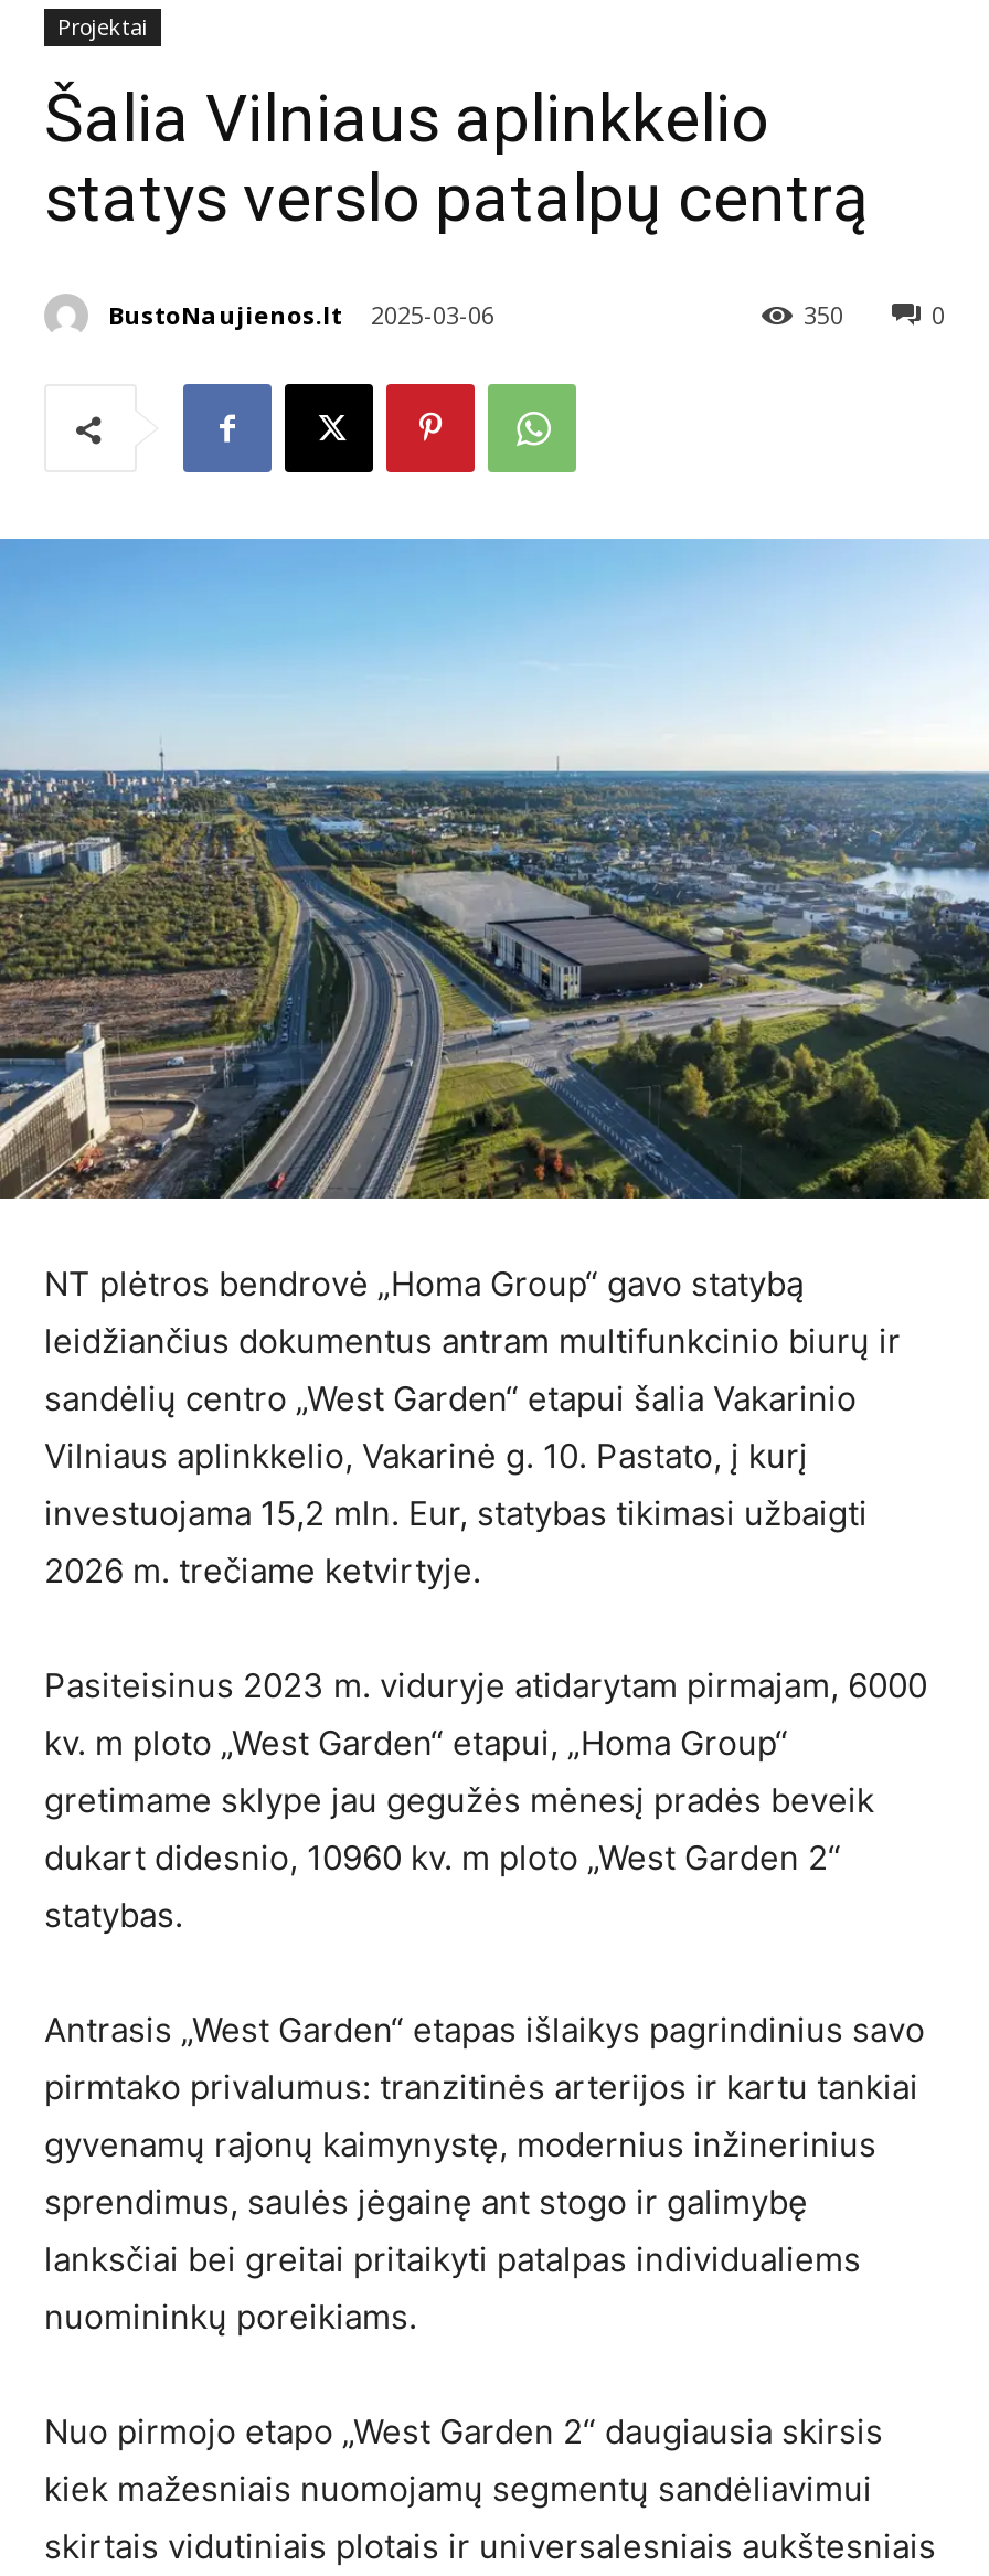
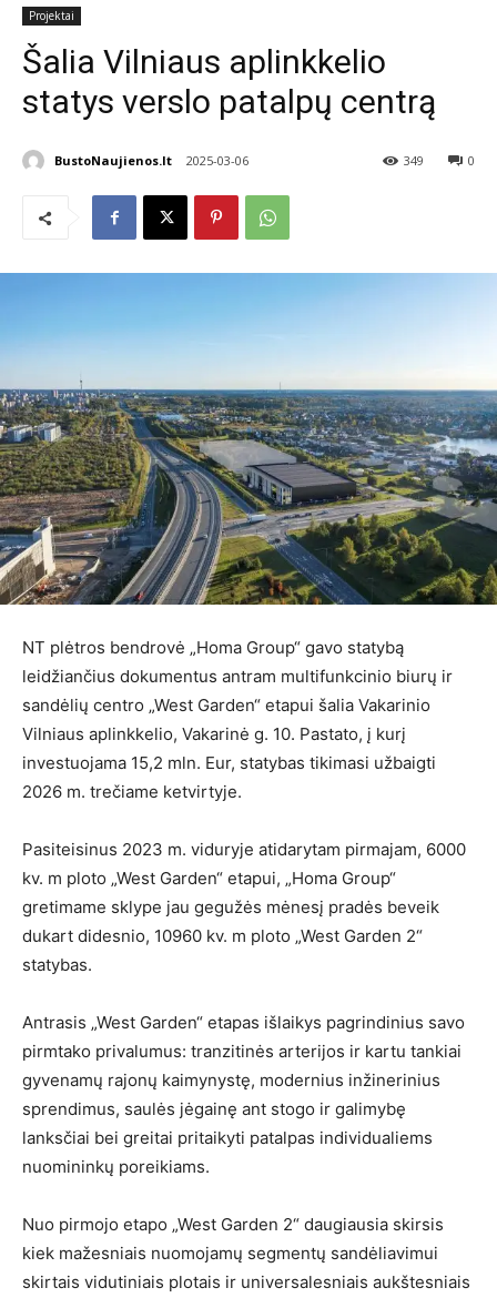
- 350
+ 349
